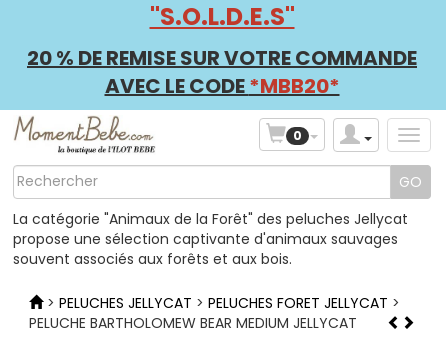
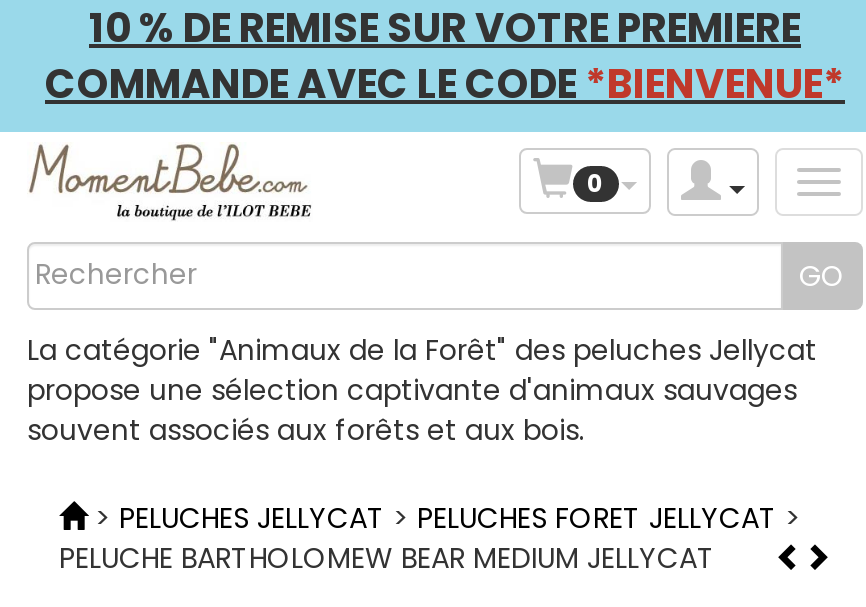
- "S.O.L.D.E.S"
- 20 % DE REMISE SUR VOTRE COMMANDE
- AVEC LE CODE *MBB20*
+ 10 % DE REMISE SUR VOTRE PREMIERE
+ COMMANDE AVEC LE CODE *BIENVENUE*
